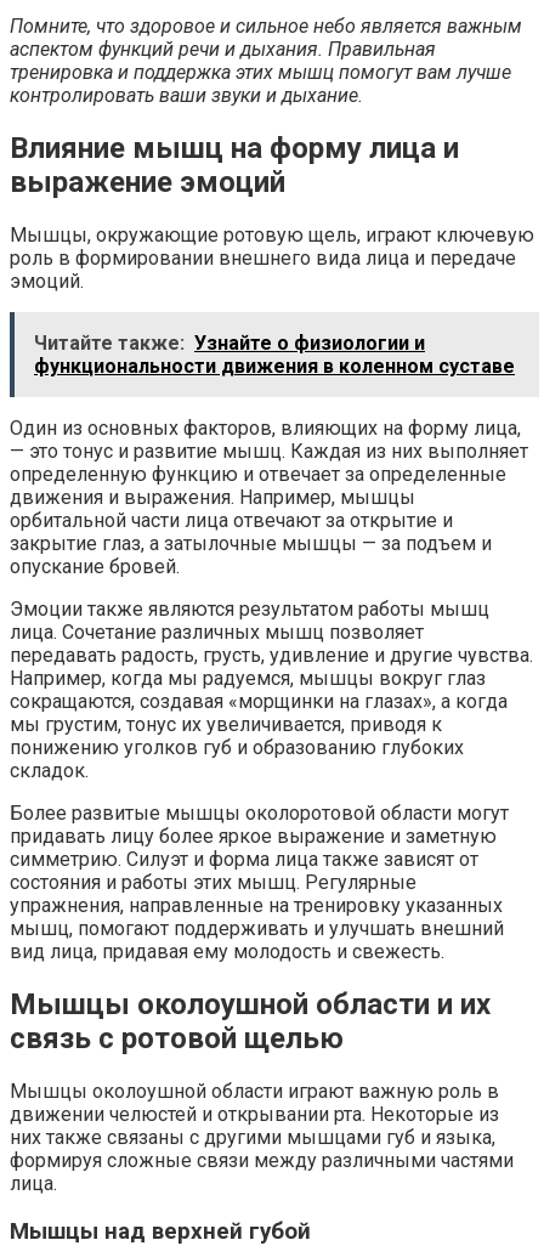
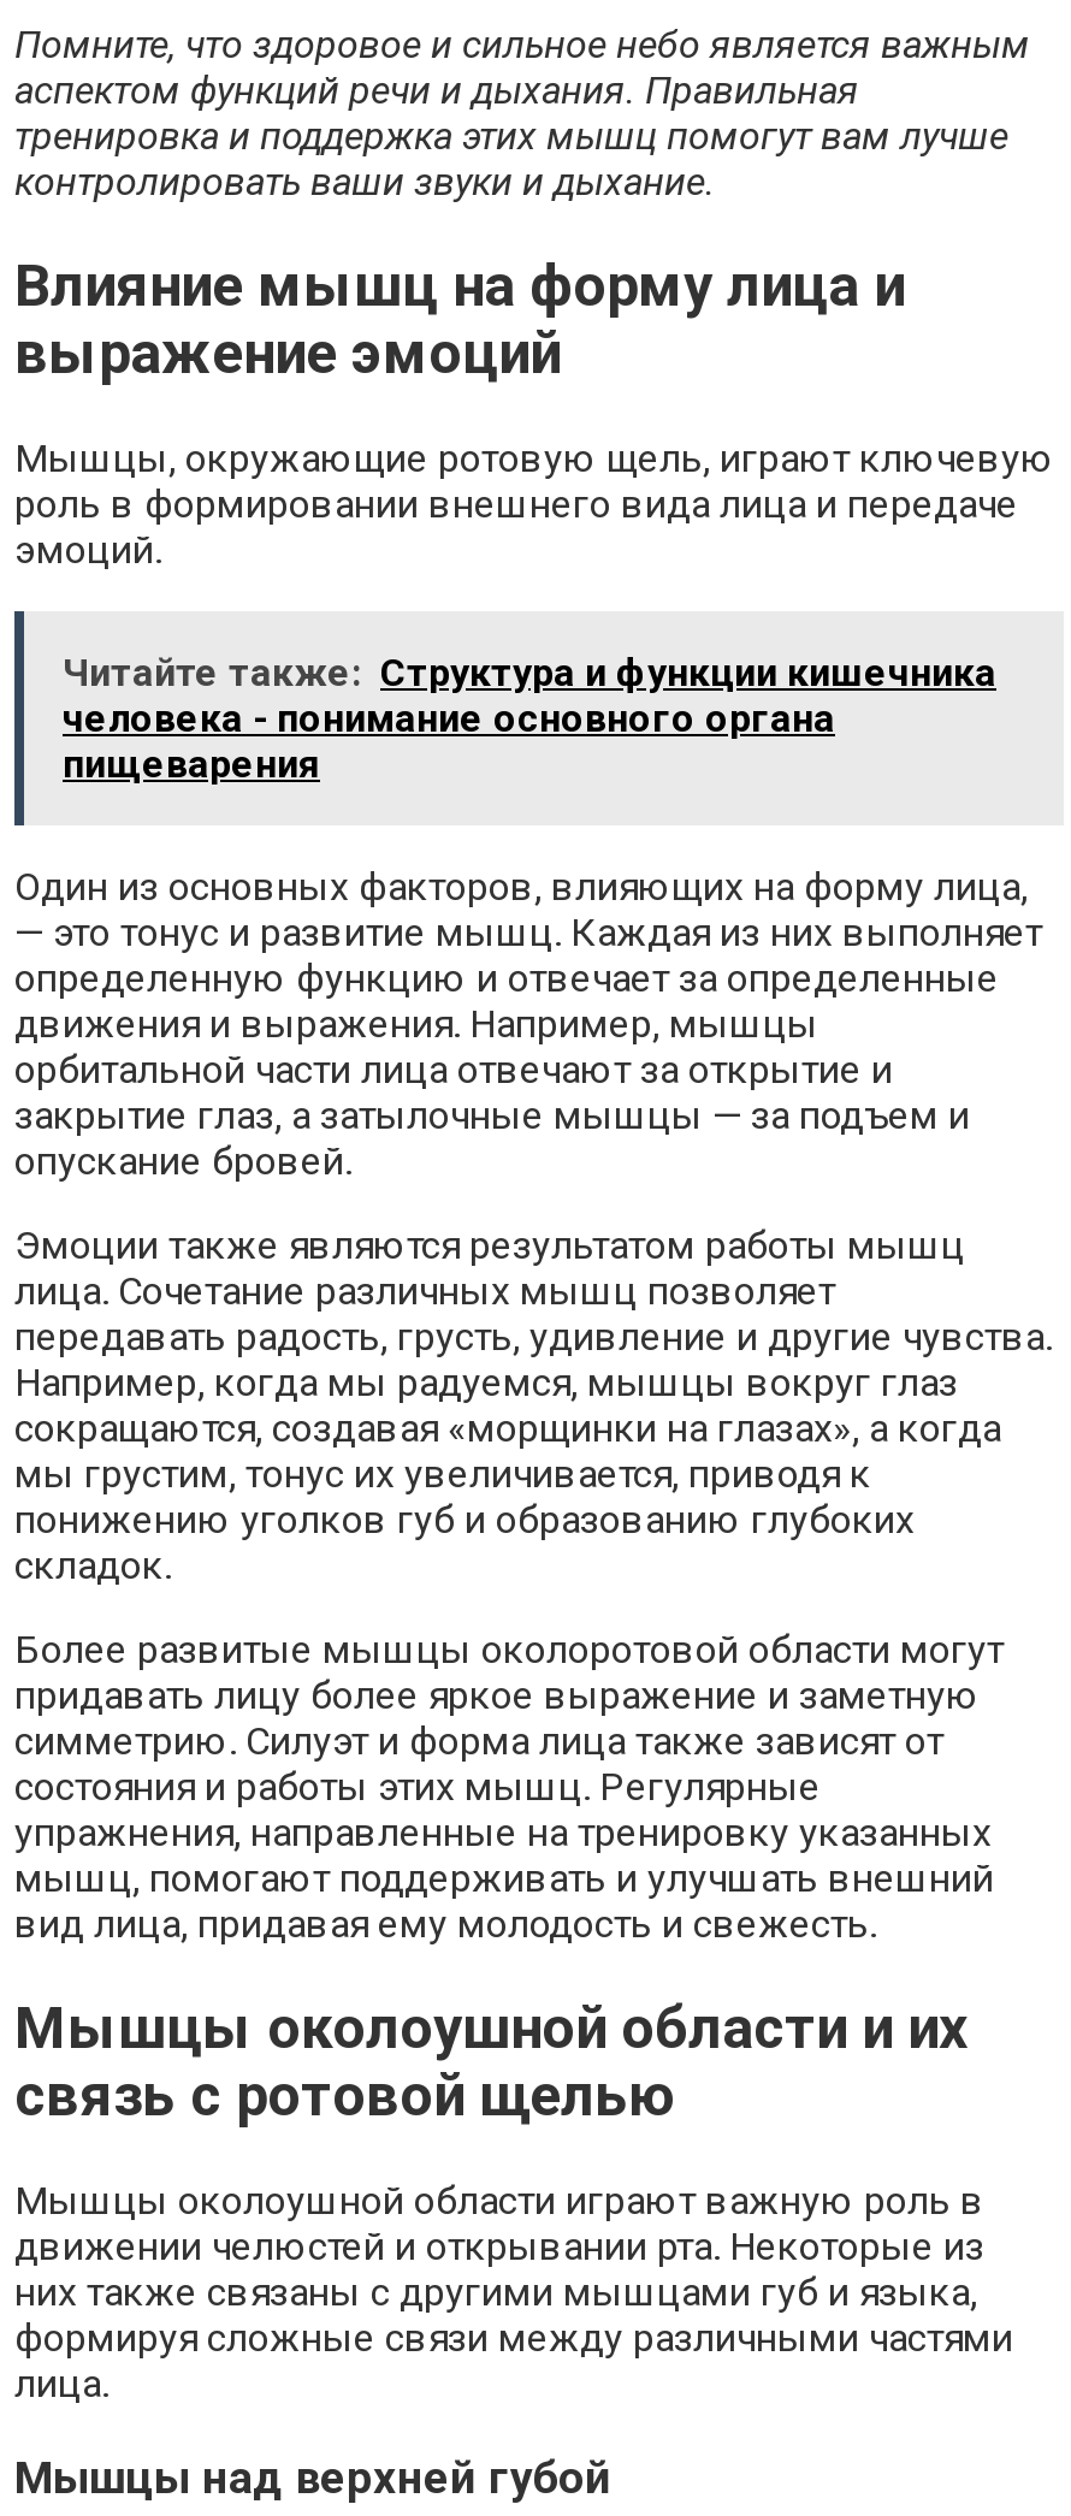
- Читайте также: Узнайте о физиологии и
- функциональности движения в коленном суставе
+ Читайте также: Структура и функции кишечника
+ человека - понимание основного органа
+ пищеварения
